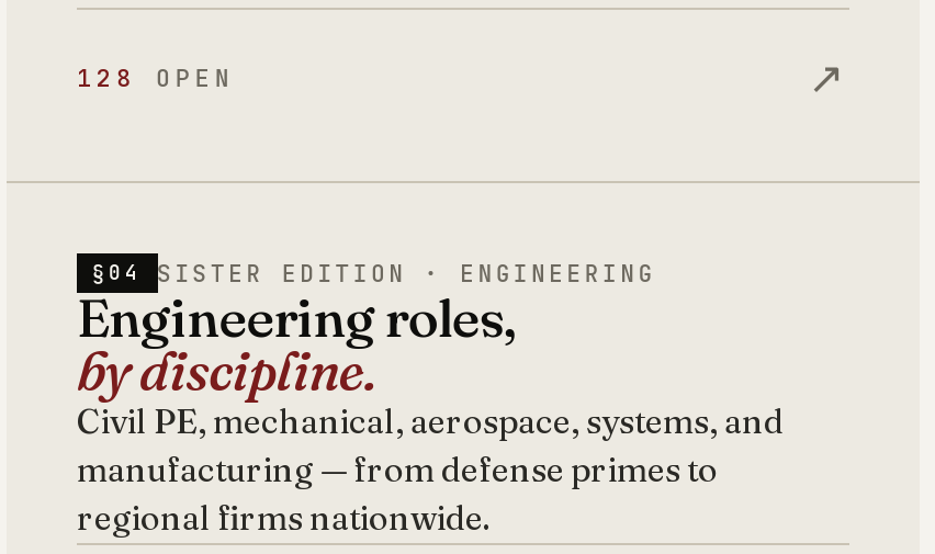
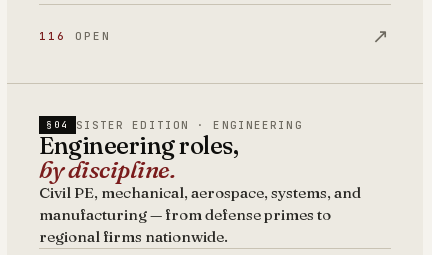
- 128 OPEN
+ 116 OPEN
